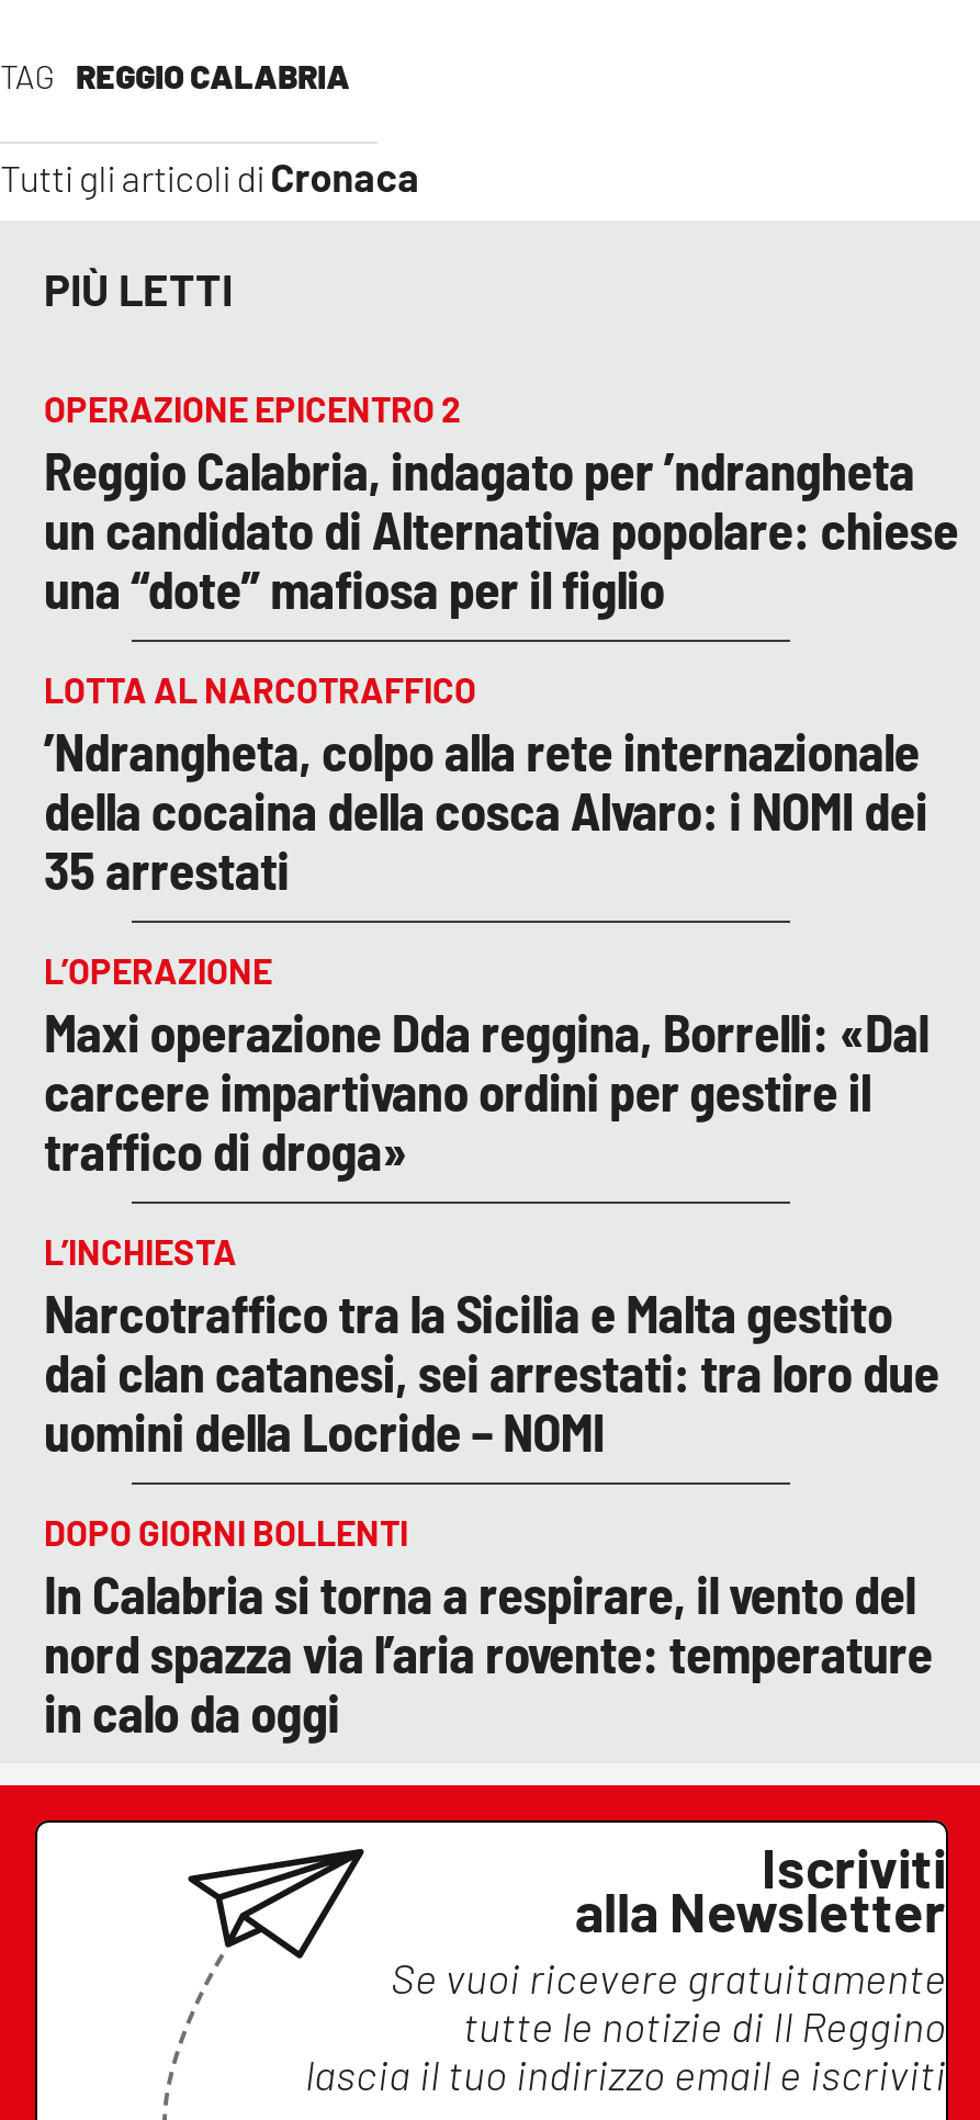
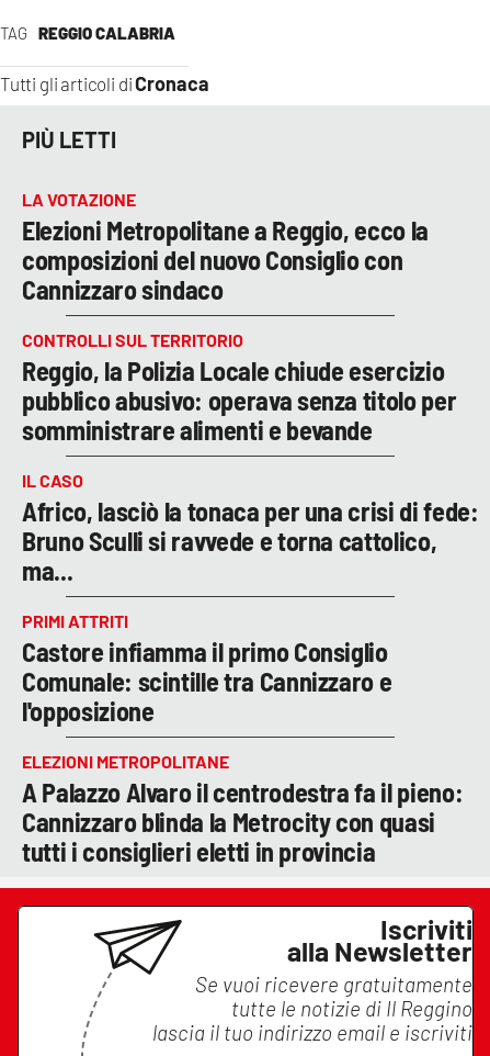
- OPERAZIONE EPICENTRO 2
- Reggio Calabria, indagato per ’ndrangheta
- un candidato di Alternativa popolare: chiese
- una “dote” mafiosa per il figlio
+ LA VOTAZIONE
+ Elezioni Metropolitane a Reggio, ecco la
+ composizioni del nuovo Consiglio con
+ Cannizzaro sindaco

- LOTTA AL NARCOTRAFFICO
- ’Ndrangheta, colpo alla rete internazionale
- della cocaina della cosca Alvaro: i NOMI dei
- 35 arrestati
+ CONTROLLI SUL TERRITORIO
+ Reggio, la Polizia Locale chiude esercizio
+ pubblico abusivo: operava senza titolo per
+ somministrare alimenti e bevande

- L’OPERAZIONE
- Maxi operazione Dda reggina, Borrelli: «Dal
- carcere impartivano ordini per gestire il
- traffico di droga»
+ IL CASO
+ Africo, lasciò la tonaca per una crisi di fede:
+ Bruno Sculli si ravvede e torna cattolico,
+ ma...

- L’INCHIESTA
- Narcotraffico tra la Sicilia e Malta gestito
- dai clan catanesi, sei arrestati: tra loro due
- uomini della Locride – NOMI
+ PRIMI ATTRITI
+ Castore infiamma il primo Consiglio
+ Comunale: scintille tra Cannizzaro e
+ l'opposizione

- DOPO GIORNI BOLLENTI
- In Calabria si torna a respirare, il vento del
- nord spazza via l’aria rovente: temperature
- in calo da oggi
+ ELEZIONI METROPOLITANE
+ A Palazzo Alvaro il centrodestra fa il pieno:
+ Cannizzaro blinda la Metrocity con quasi
+ tutti i consiglieri eletti in provincia
